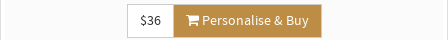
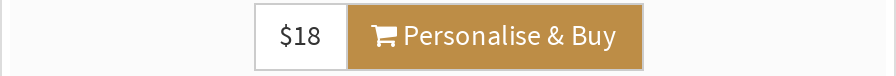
- $36
+ $18
